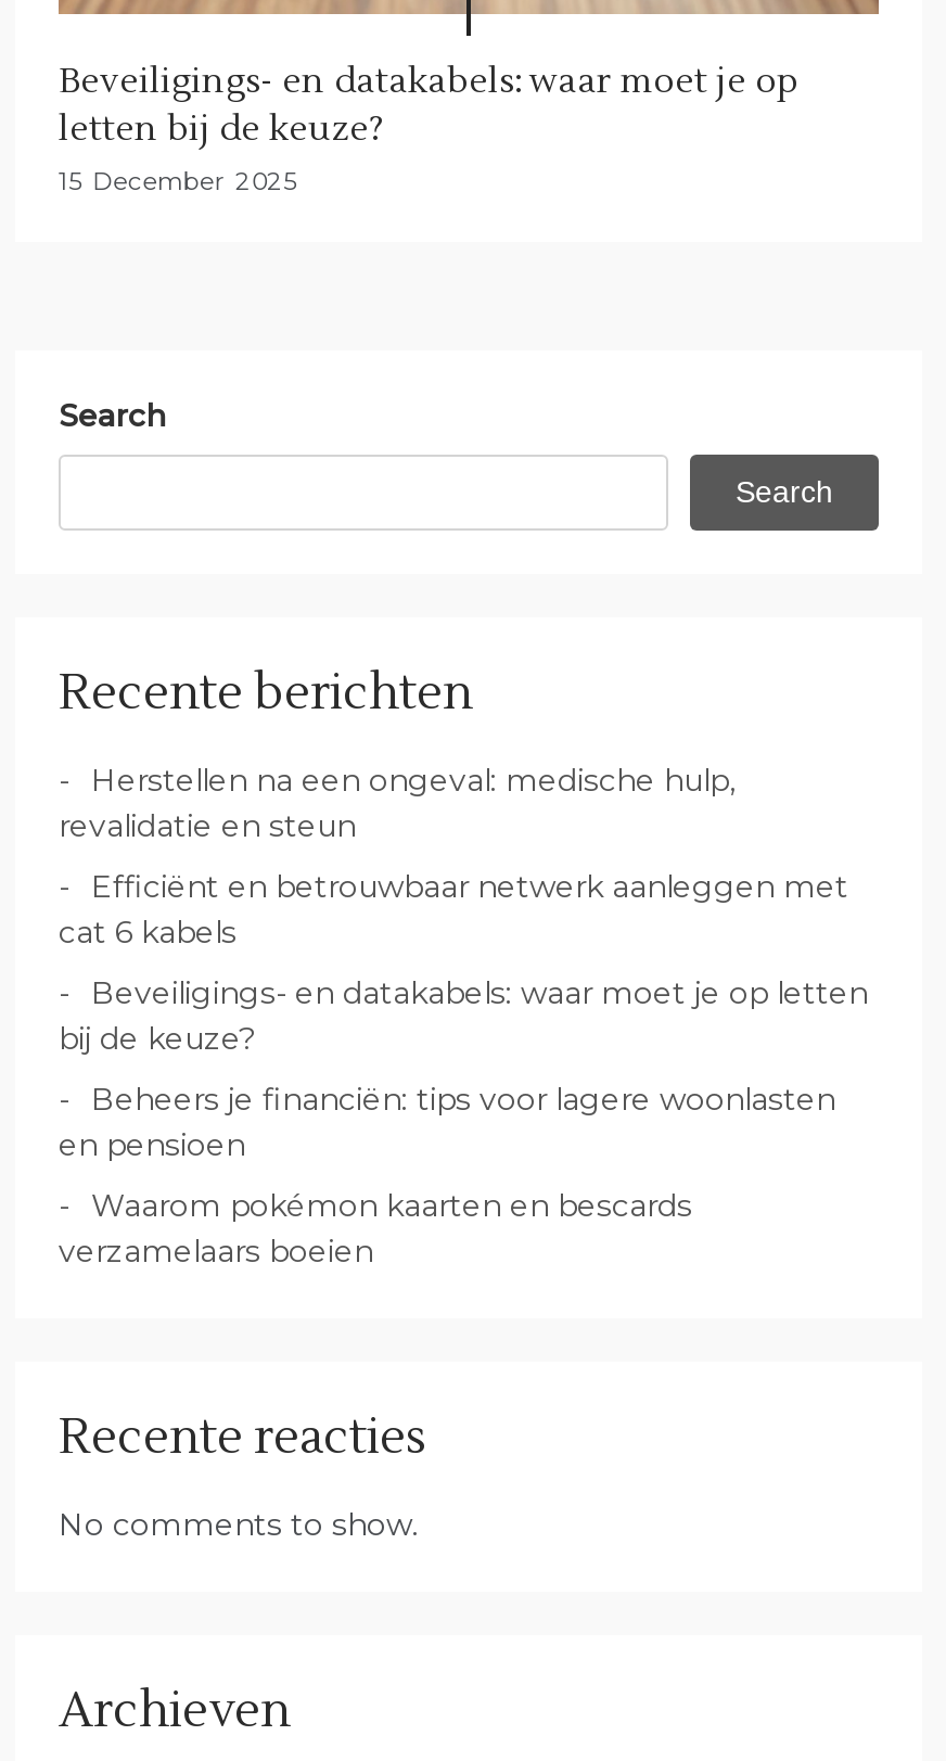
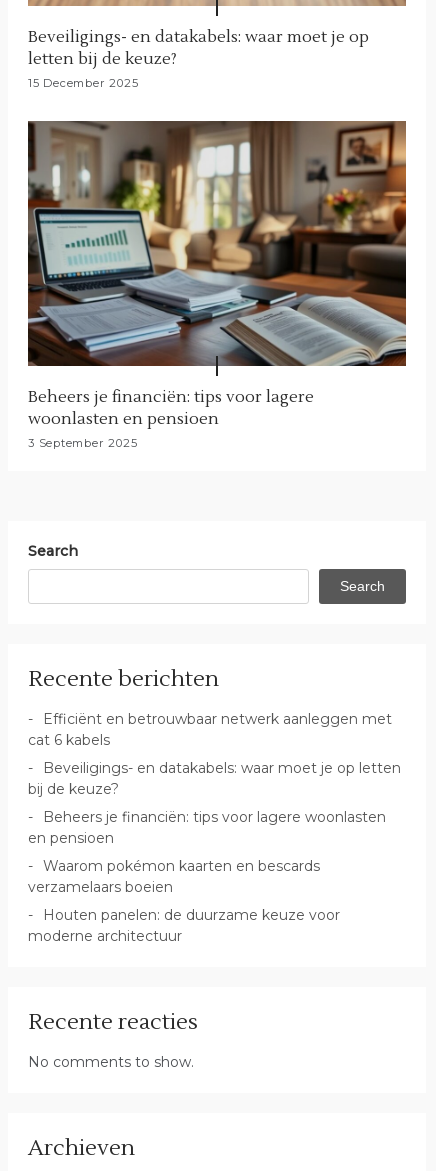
+ [image]
+ Beheers je financiën: tips voor lagere
+ woonlasten en pensioen
+ 3 September 2025

- Herstellen na een ongeval: medische hulp,
- revalidatie en steun

+ Houten panelen: de duurzame keuze voor
+ moderne architectuur
